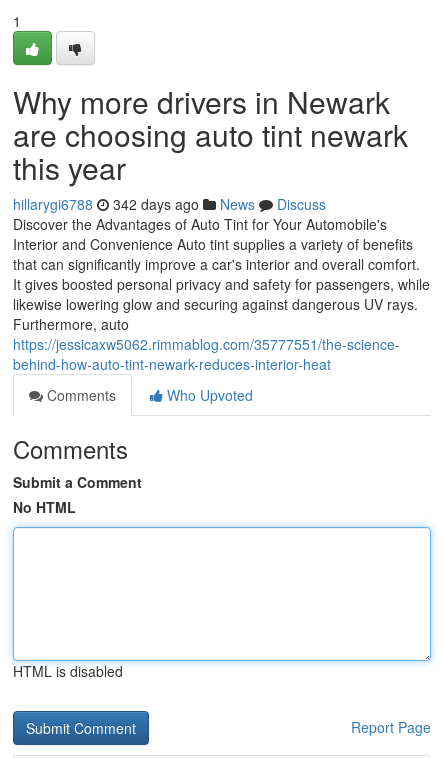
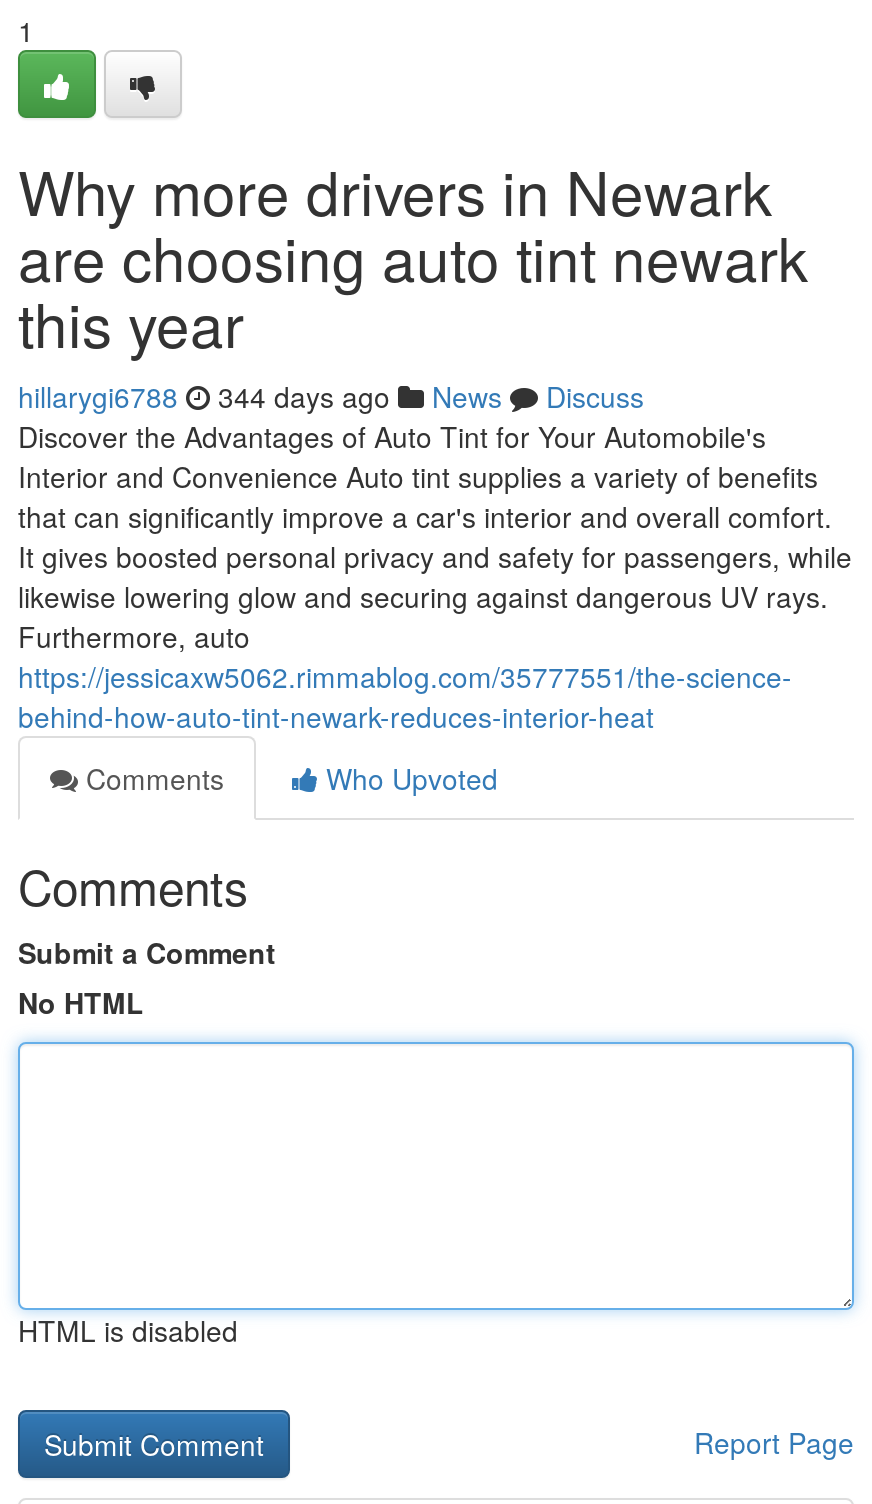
- hillarygi6788 342 days ago News Discuss
+ hillarygi6788 344 days ago News Discuss
